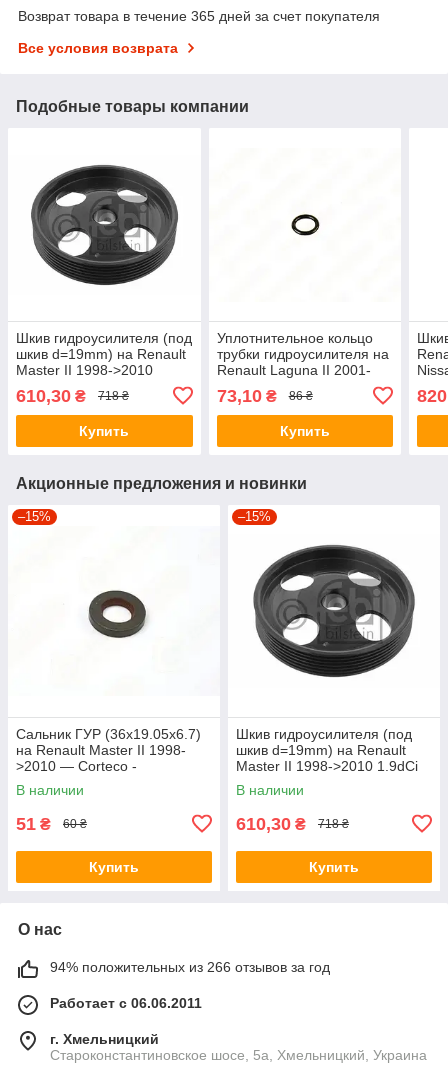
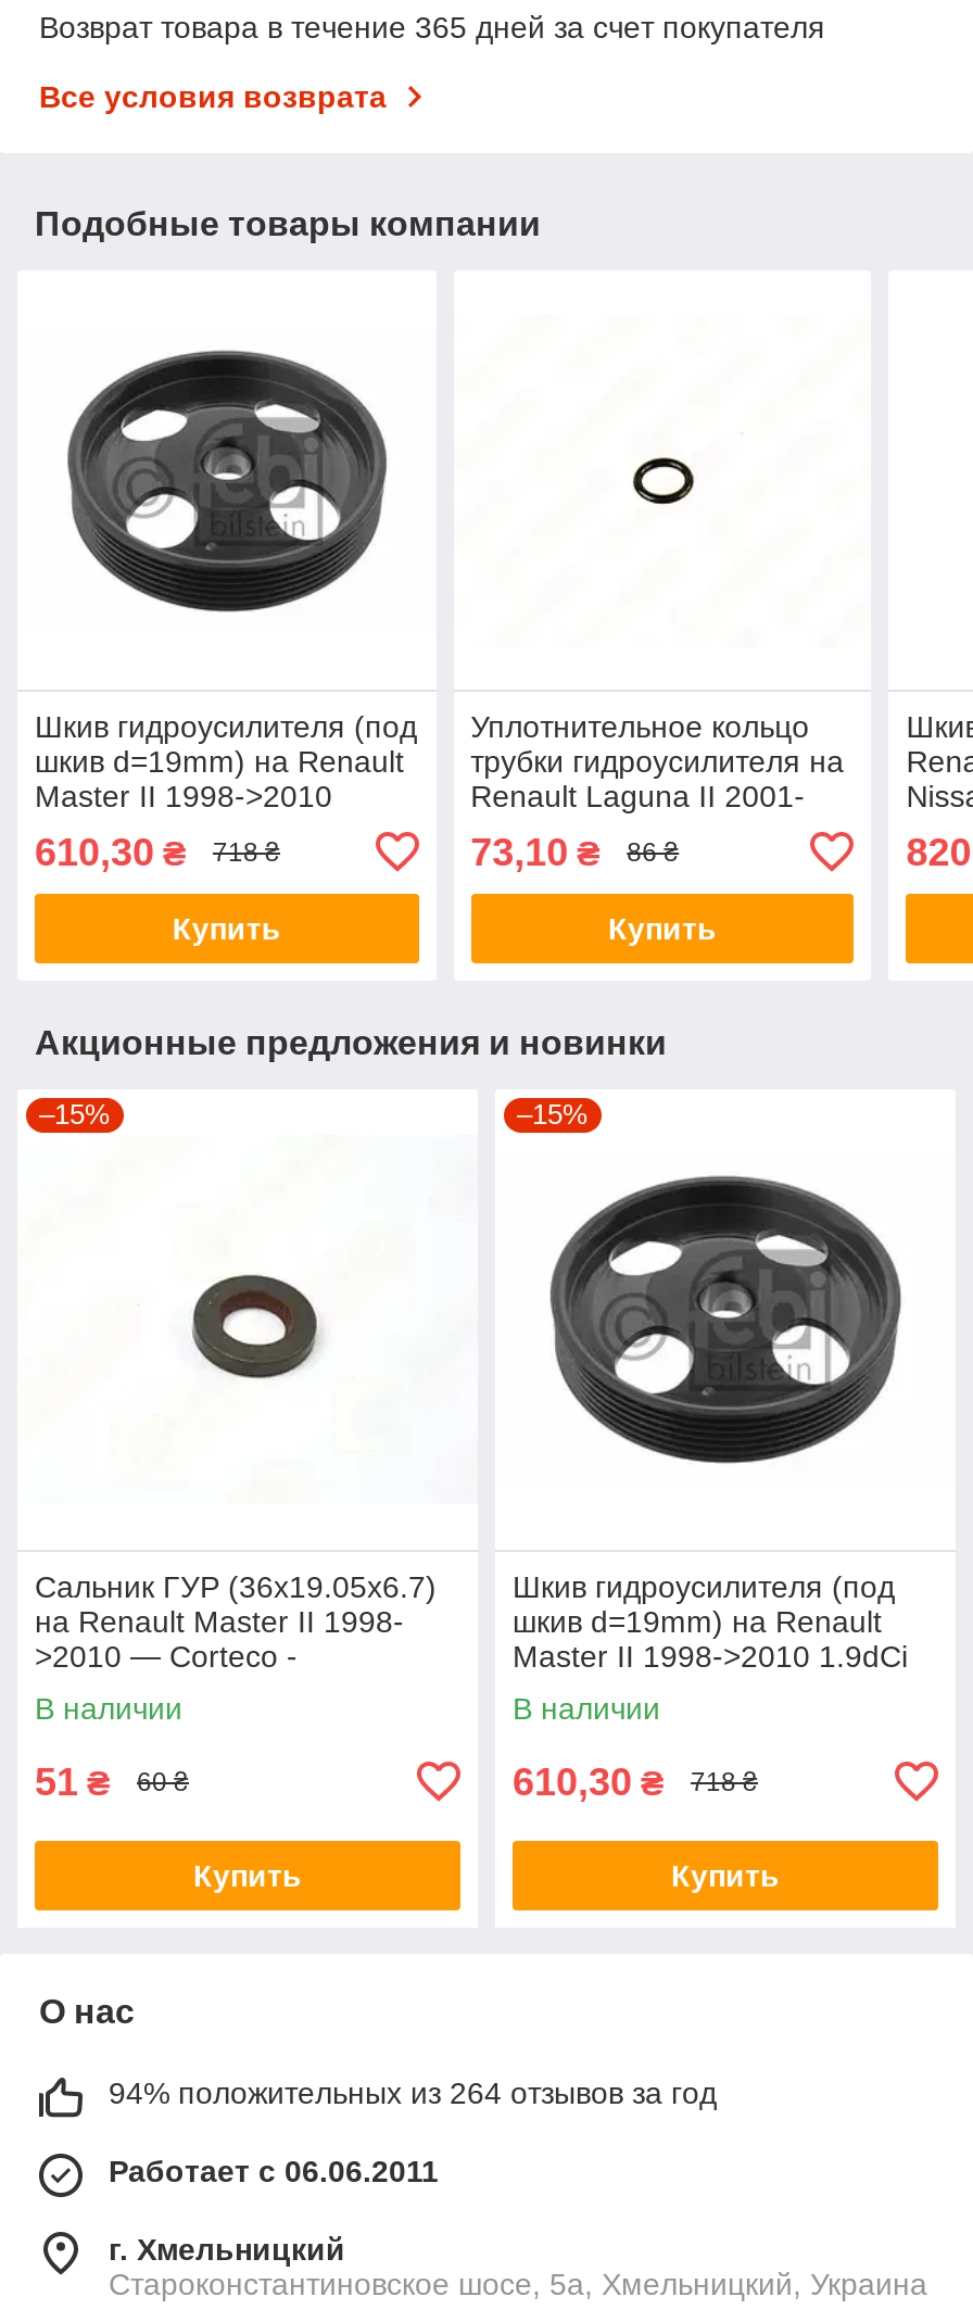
- 94% положительных из 266 отзывов за год
+ 94% положительных из 264 отзывов за год
